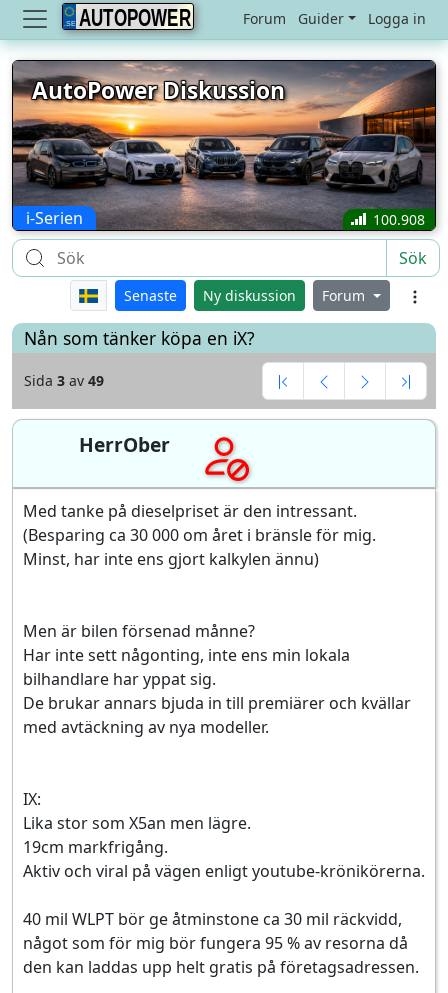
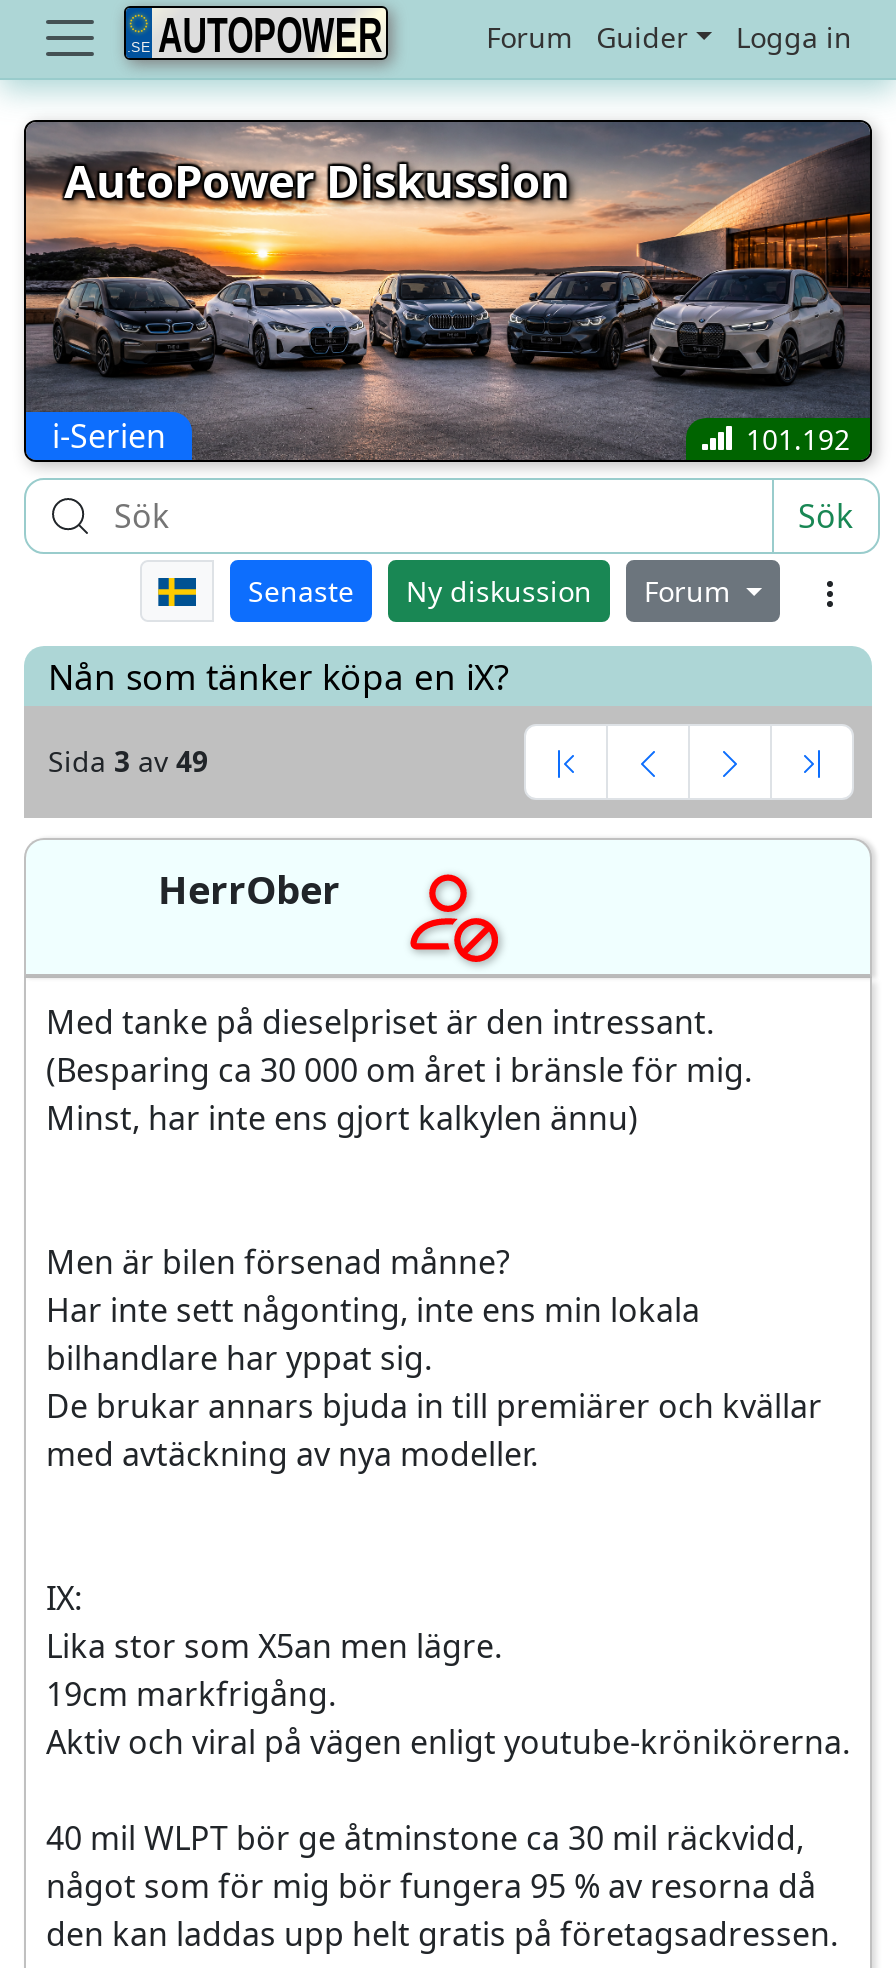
- 100.908
+ 101.192
